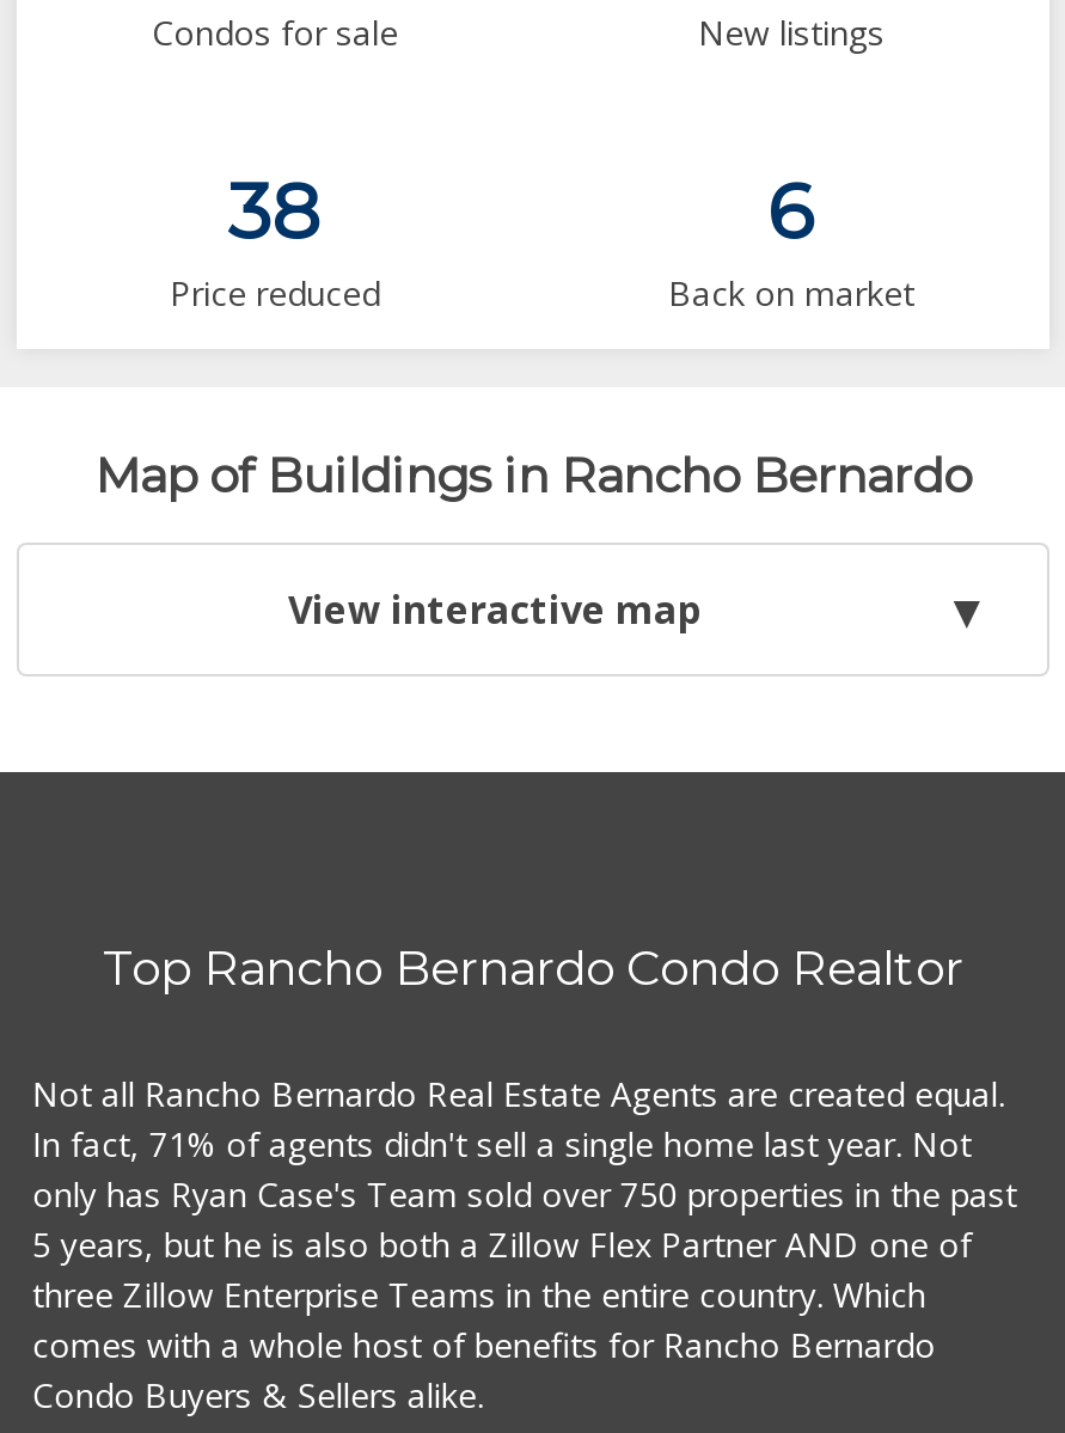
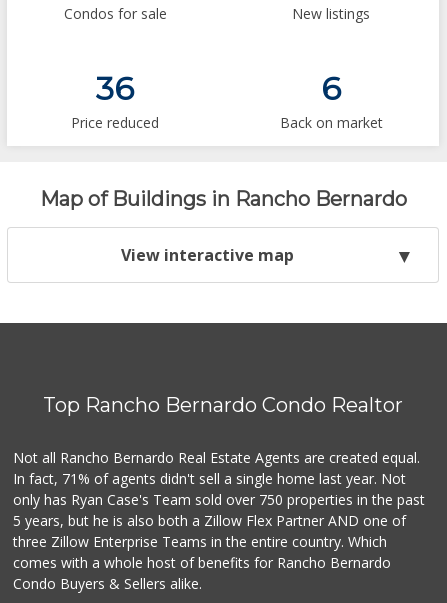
- 38
+ 36
